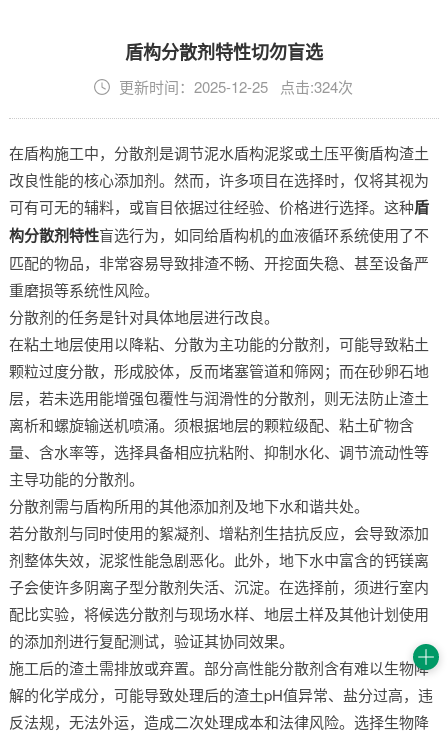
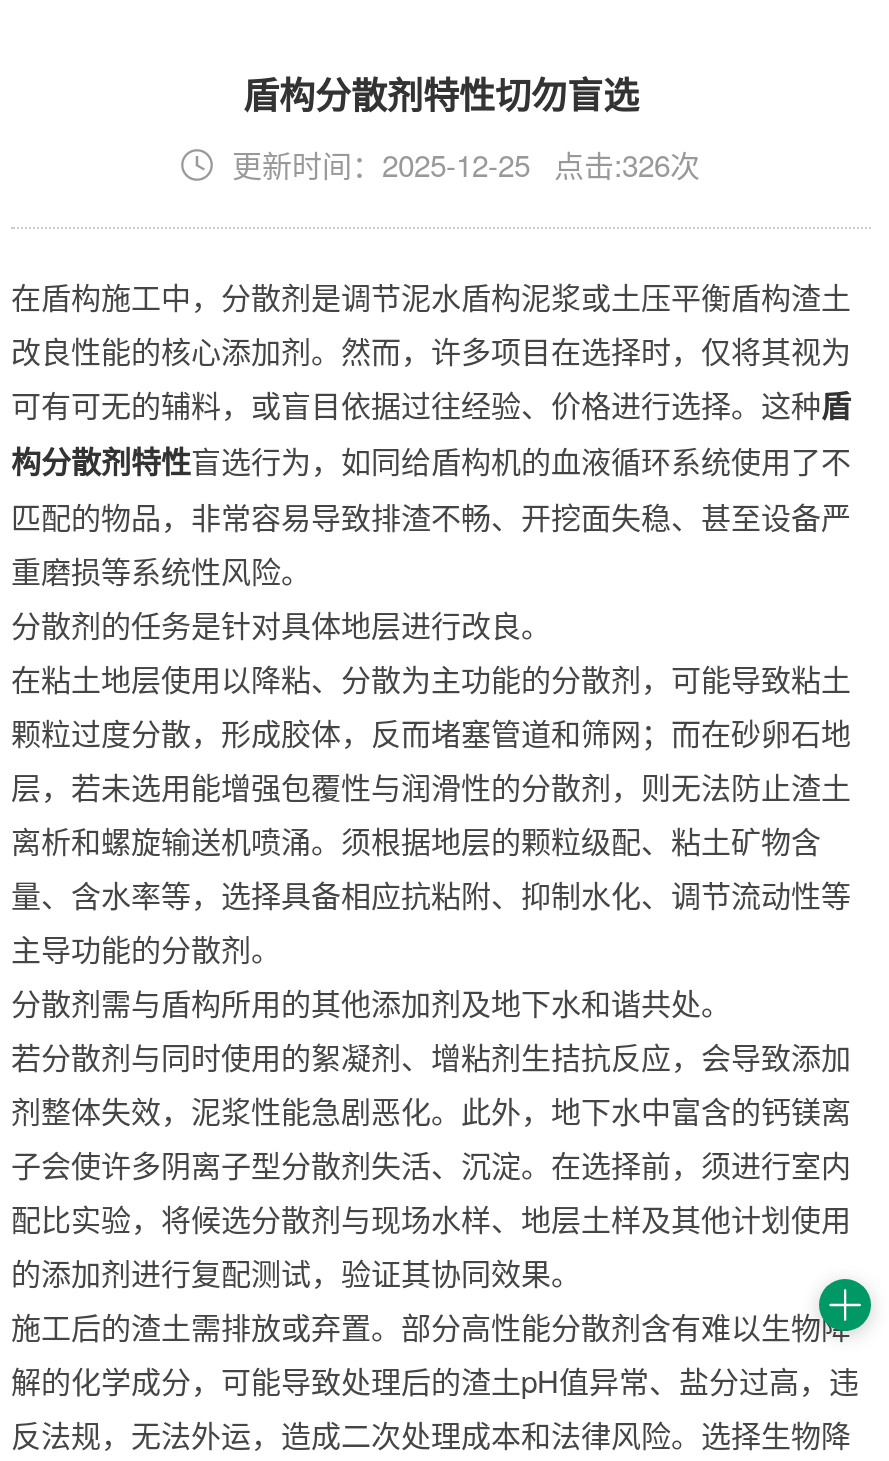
- 更新时间：2025-12-25 点击:324次
+ 更新时间：2025-12-25 点击:326次
